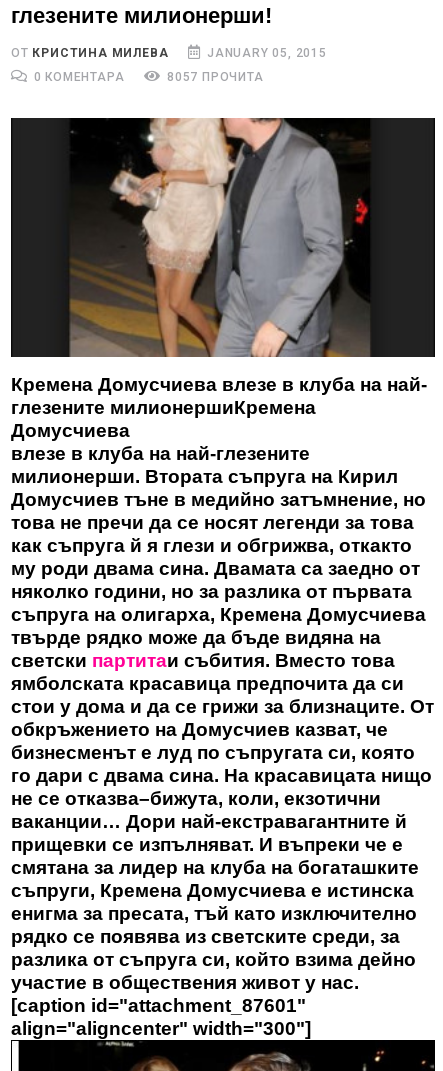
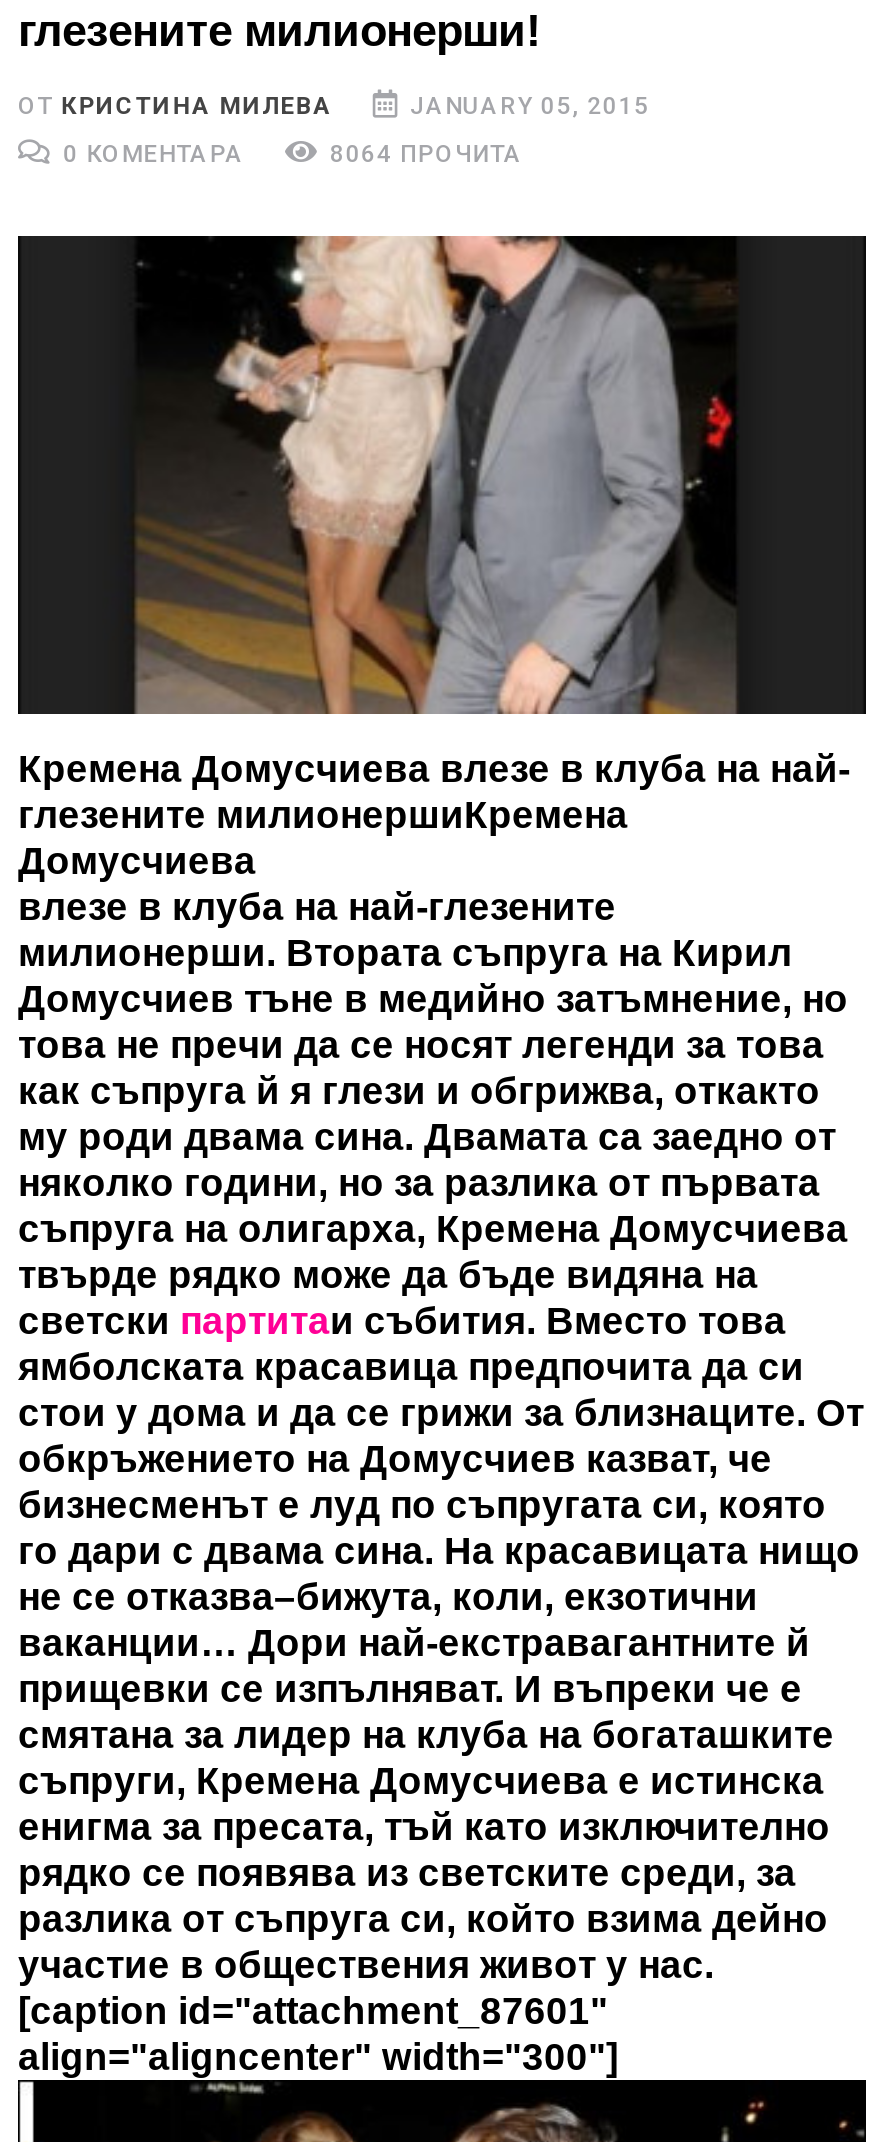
- 8057 ПРОЧИТА
+ 8064 ПРОЧИТА
